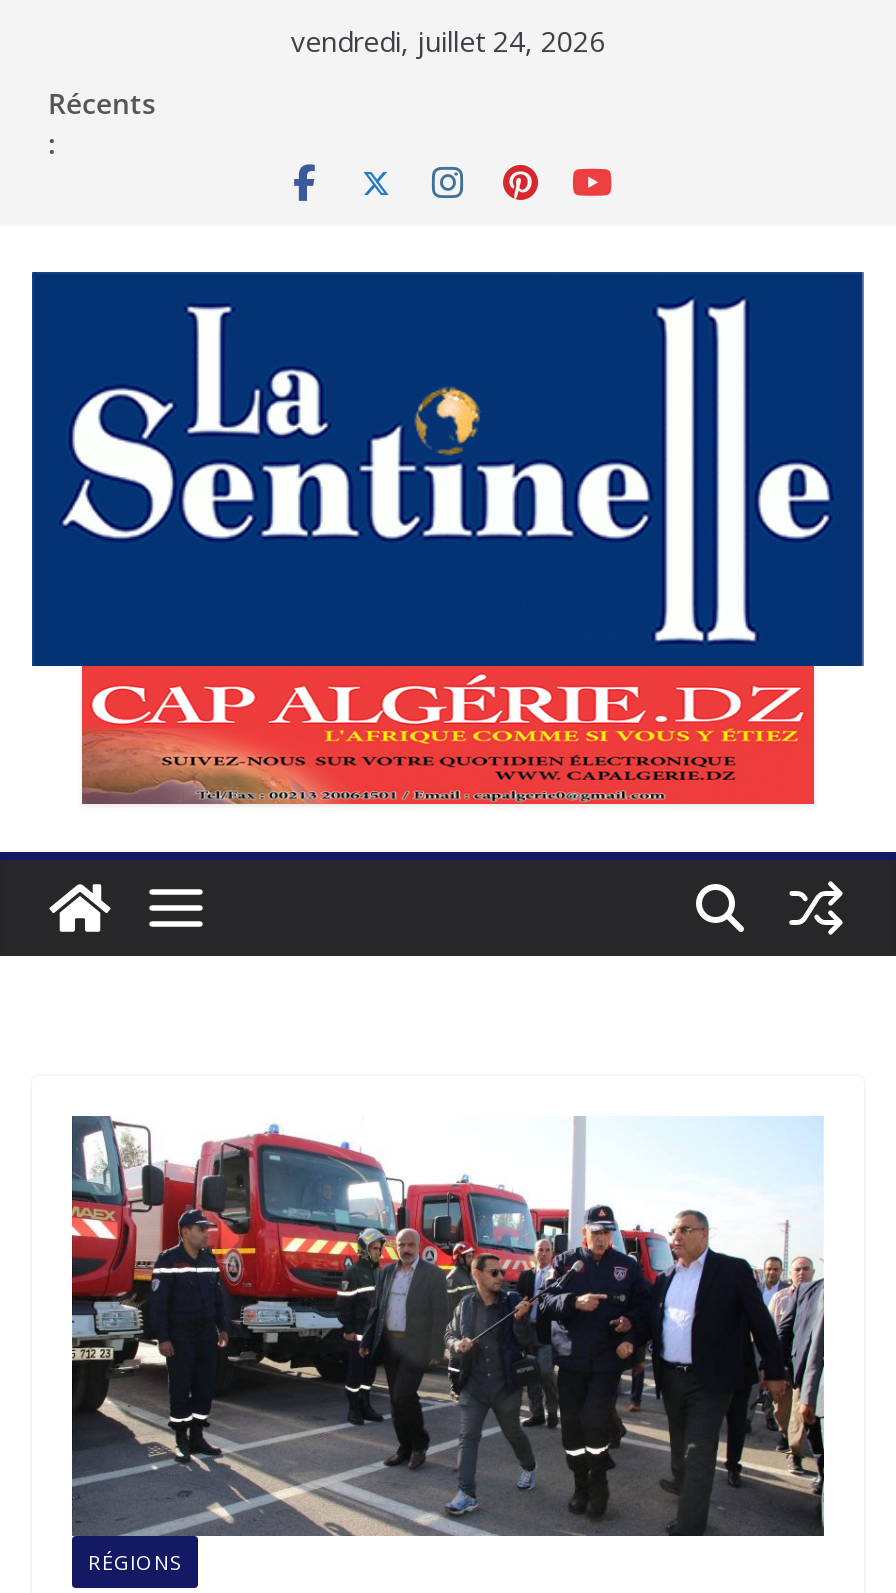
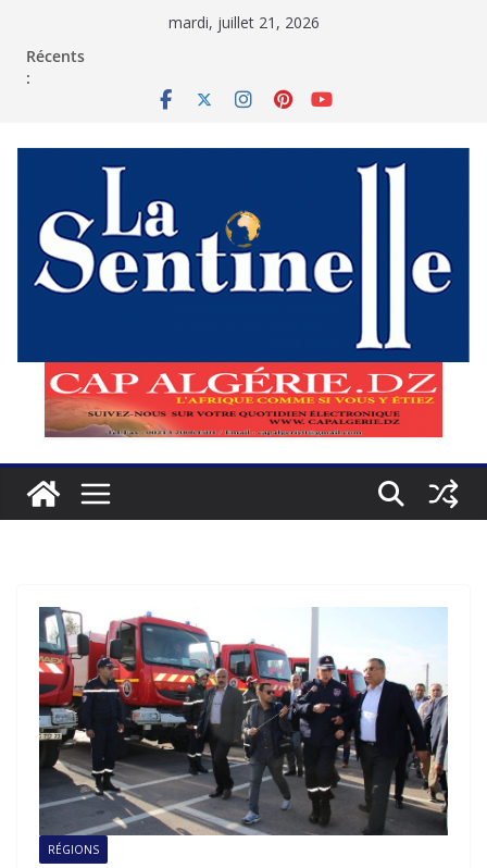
- vendredi, juillet 24, 2026
+ mardi, juillet 21, 2026
